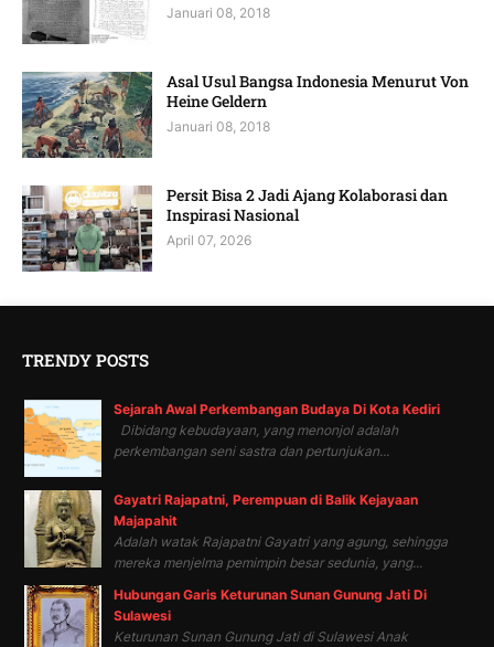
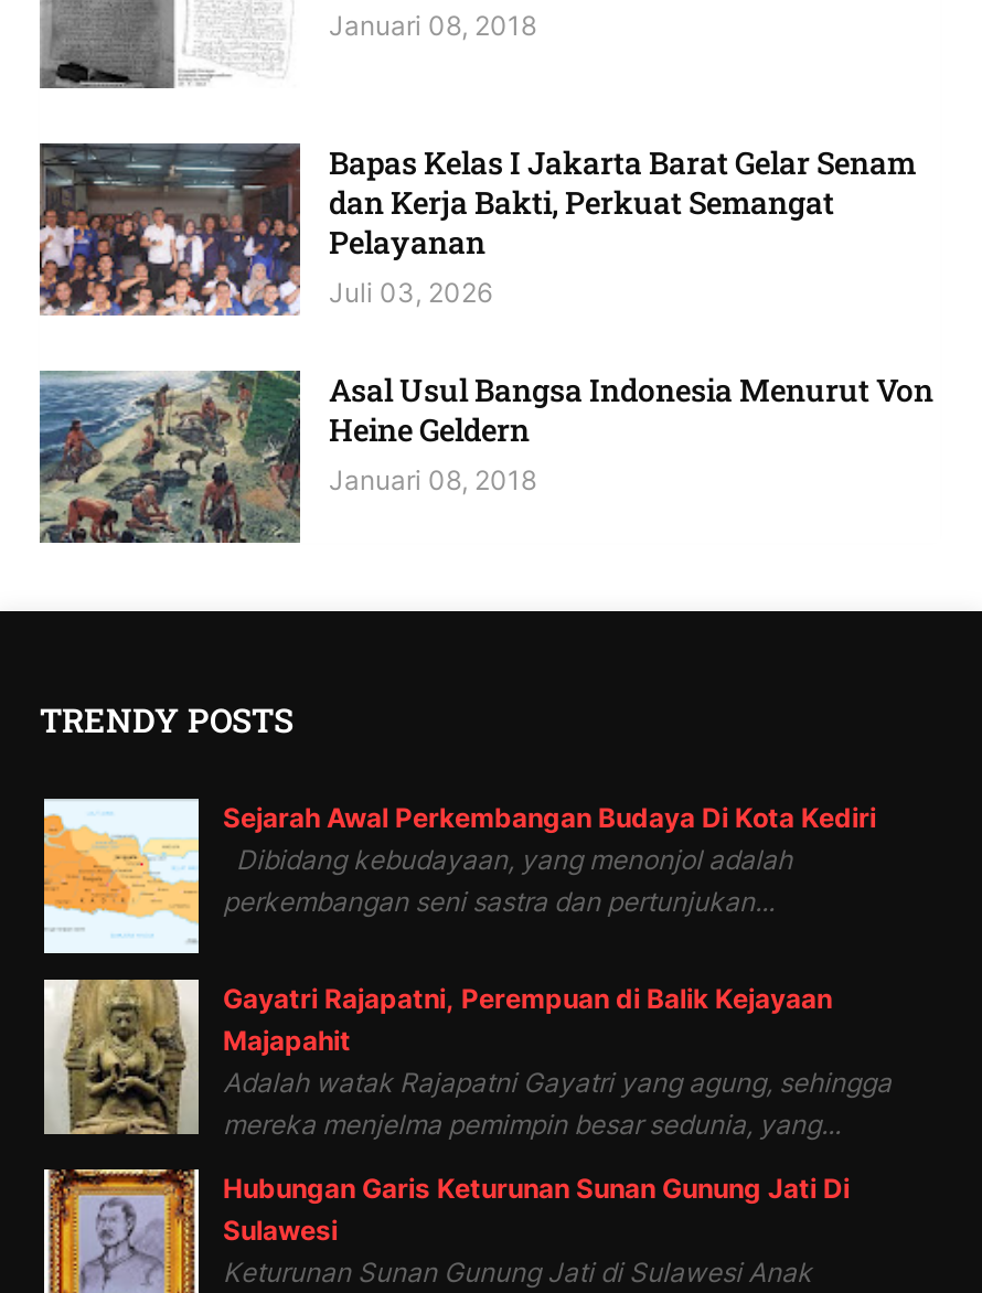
+ [image]
+ Bapas Kelas I Jakarta Barat Gelar Senam
+ dan Kerja Bakti, Perkuat Semangat
+ Pelayanan
+ Juli 03, 2026

moved down: [image] | Asal Usul Bangsa Indonesia Menurut Von | Heine Geldern | Januari 08, 2018

- [image]
- Persit Bisa 2 Jadi Ajang Kolaborasi dan
- Inspirasi Nasional
- April 07, 2026
